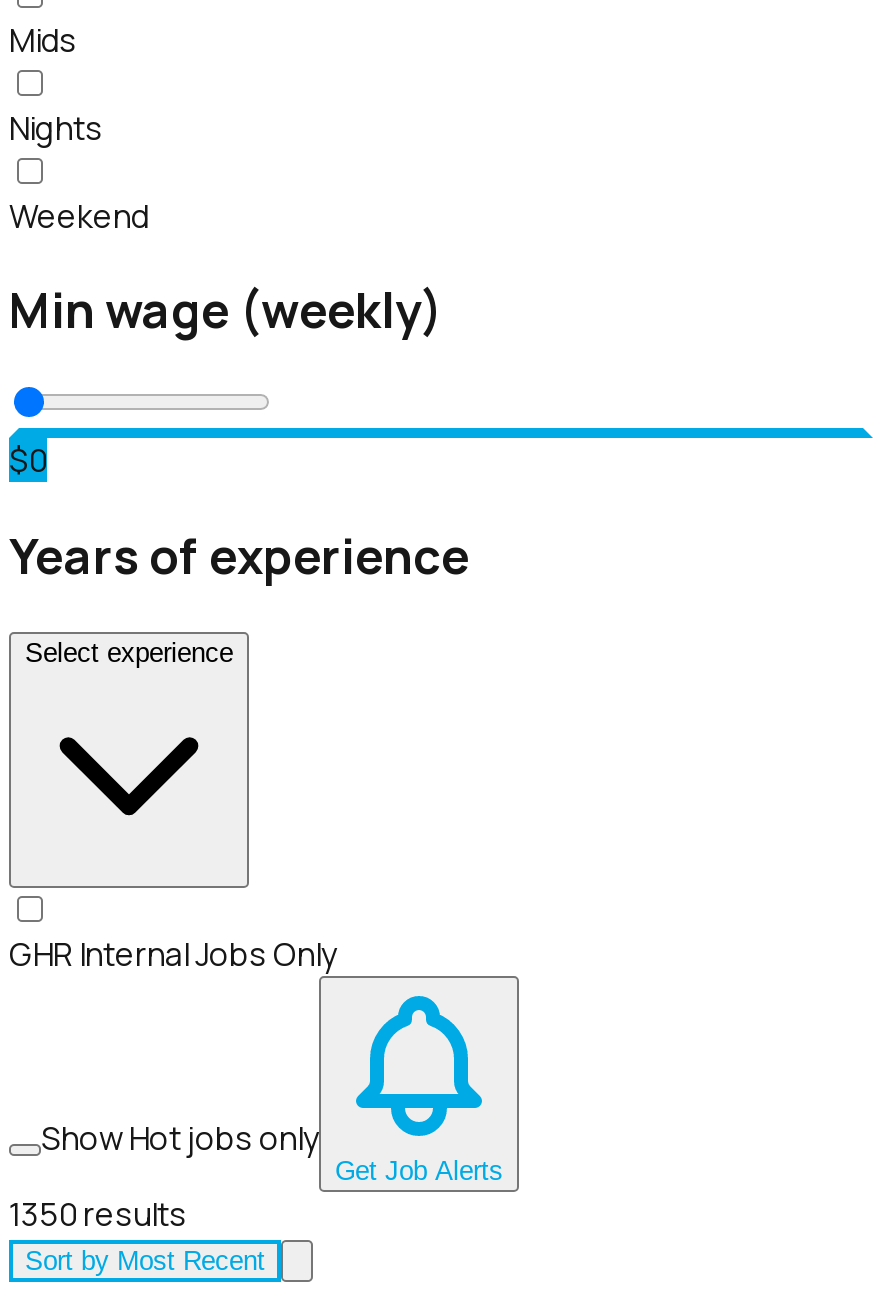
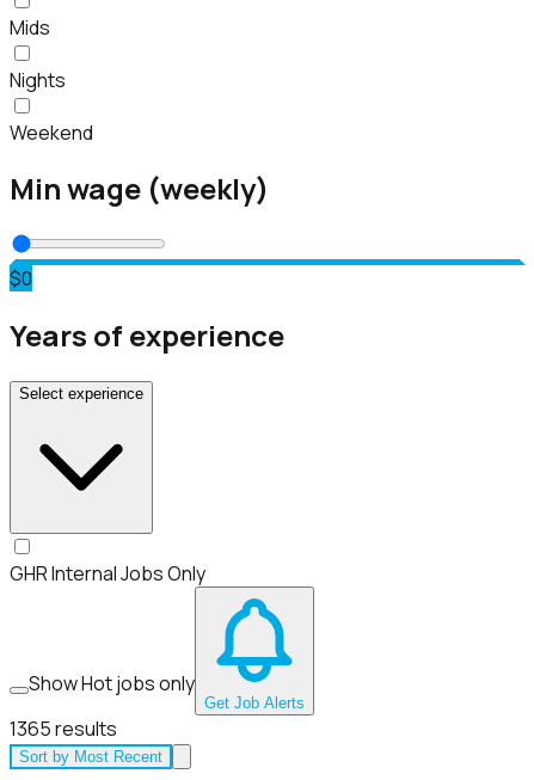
- 1350 results
+ 1365 results
